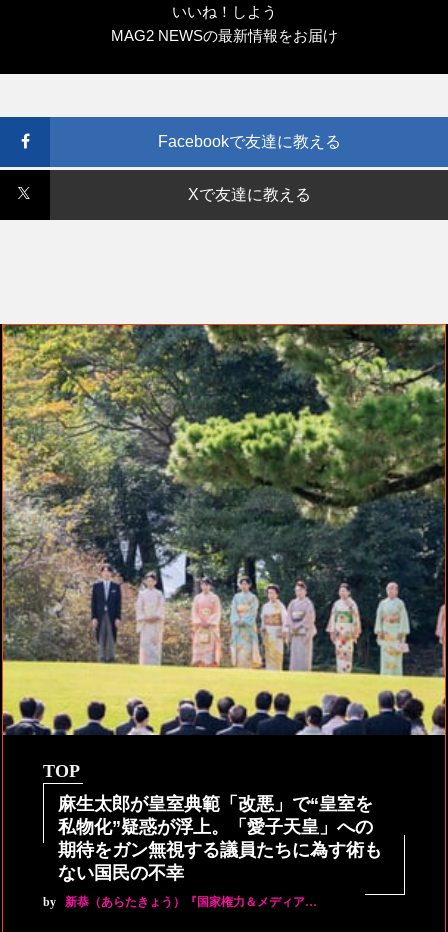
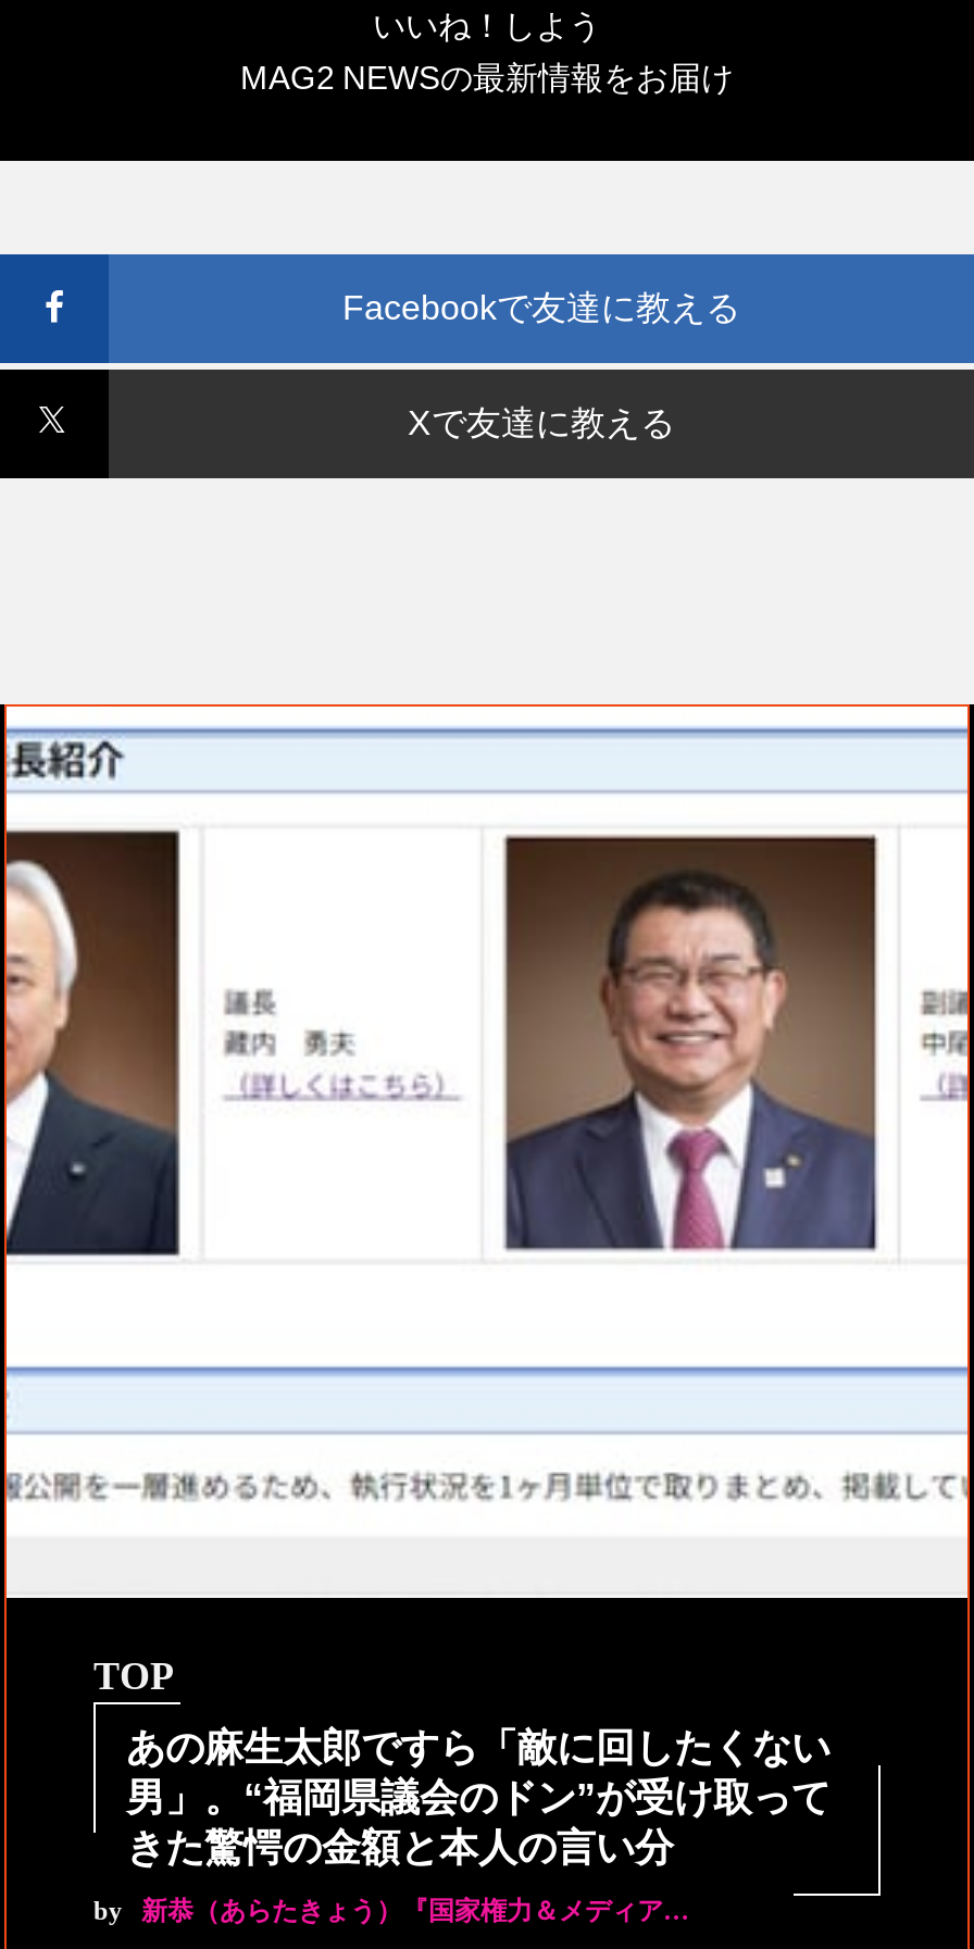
- [image]
+ [image]

- 麻生太郎が皇室典範「改悪」で“皇室を
- 私物化”疑惑が浮上。「愛子天皇」への
- 期待をガン無視する議員たちに為す術も
- ない国民の不幸
+ あの麻生太郎ですら「敵に回したくない
+ 男」。“福岡県議会のドン”が受け取って
+ きた驚愕の金額と本人の言い分
